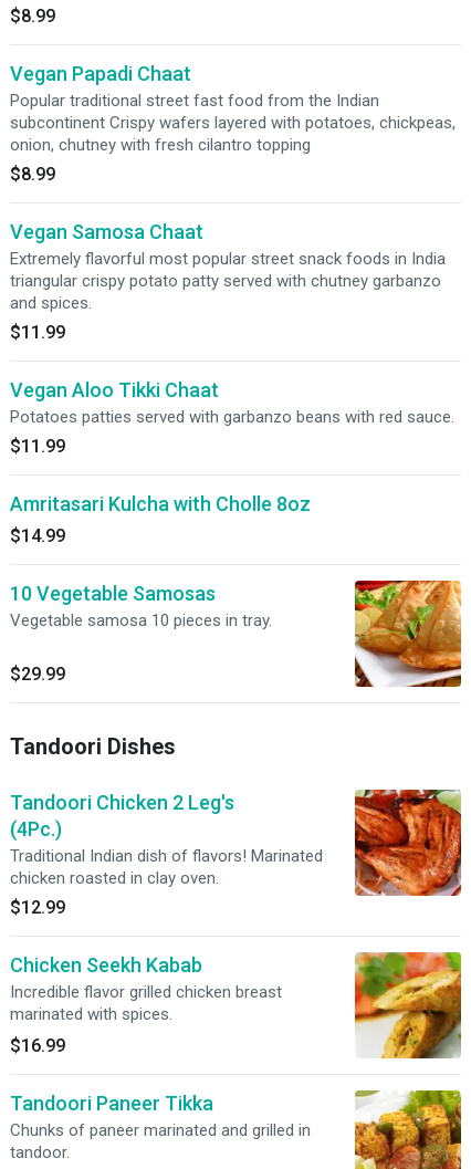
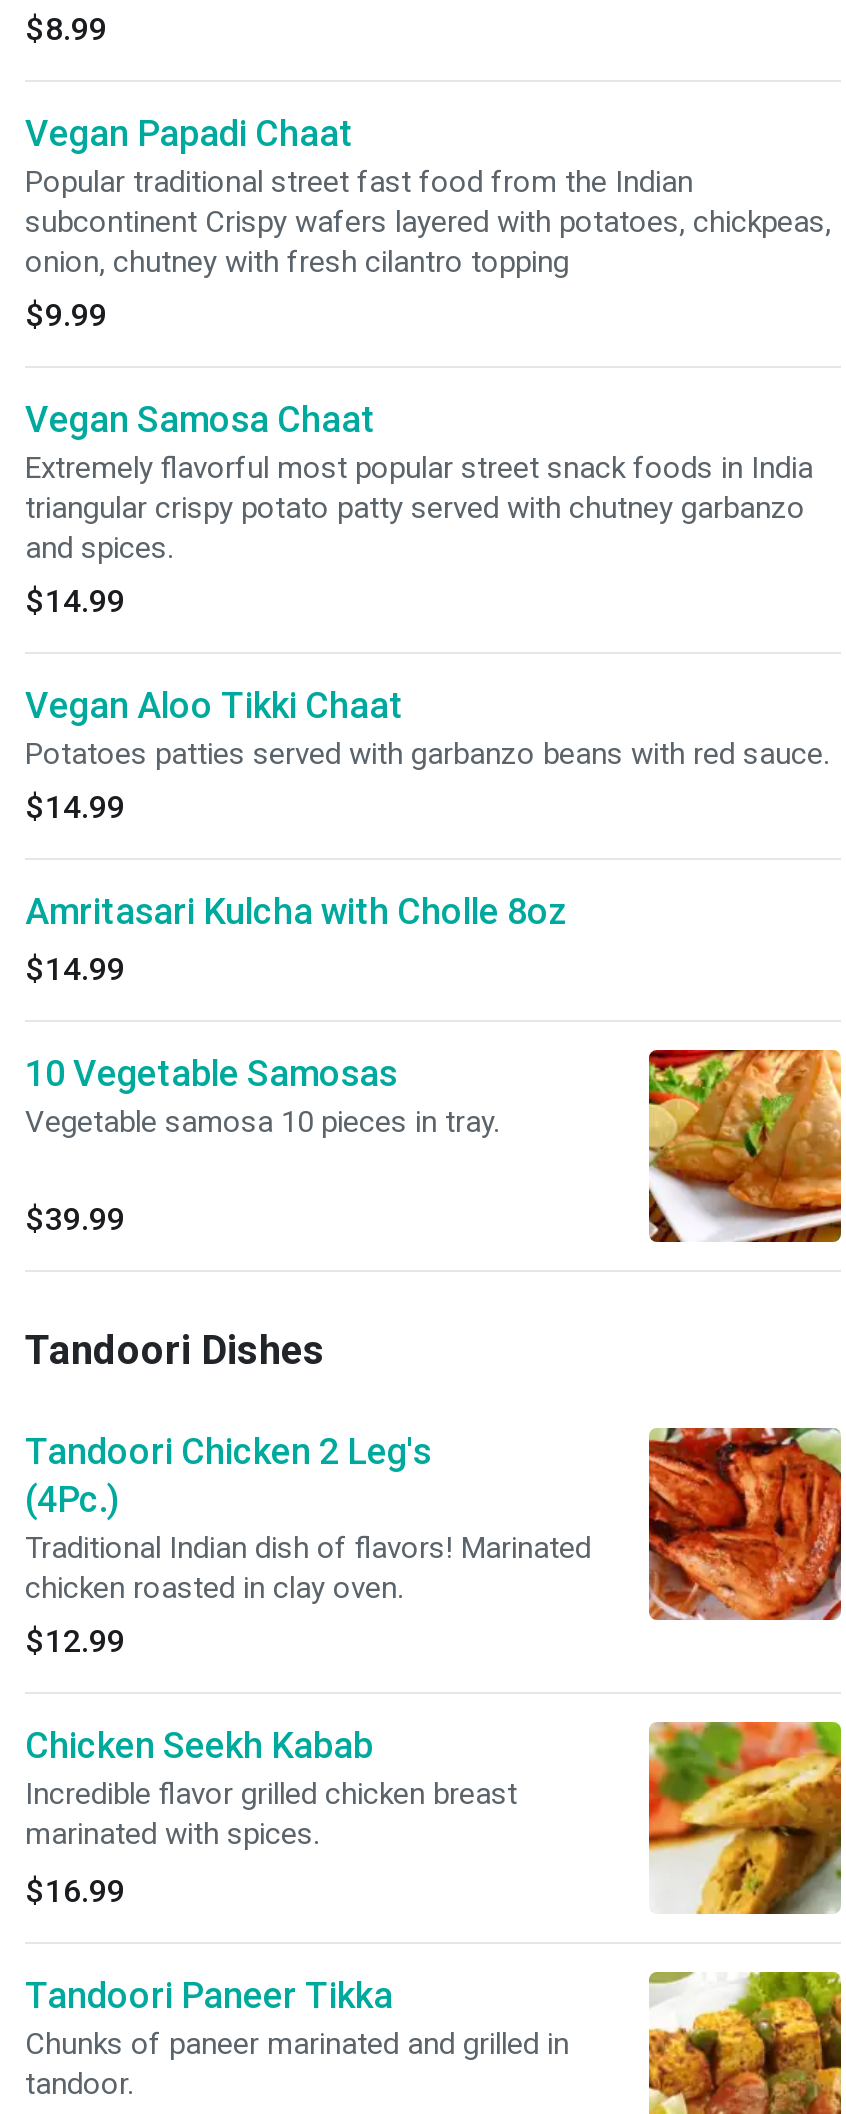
- $8.99
+ $9.99

- $11.99
+ $14.99

- $11.99
+ $14.99

- $29.99
+ $39.99
